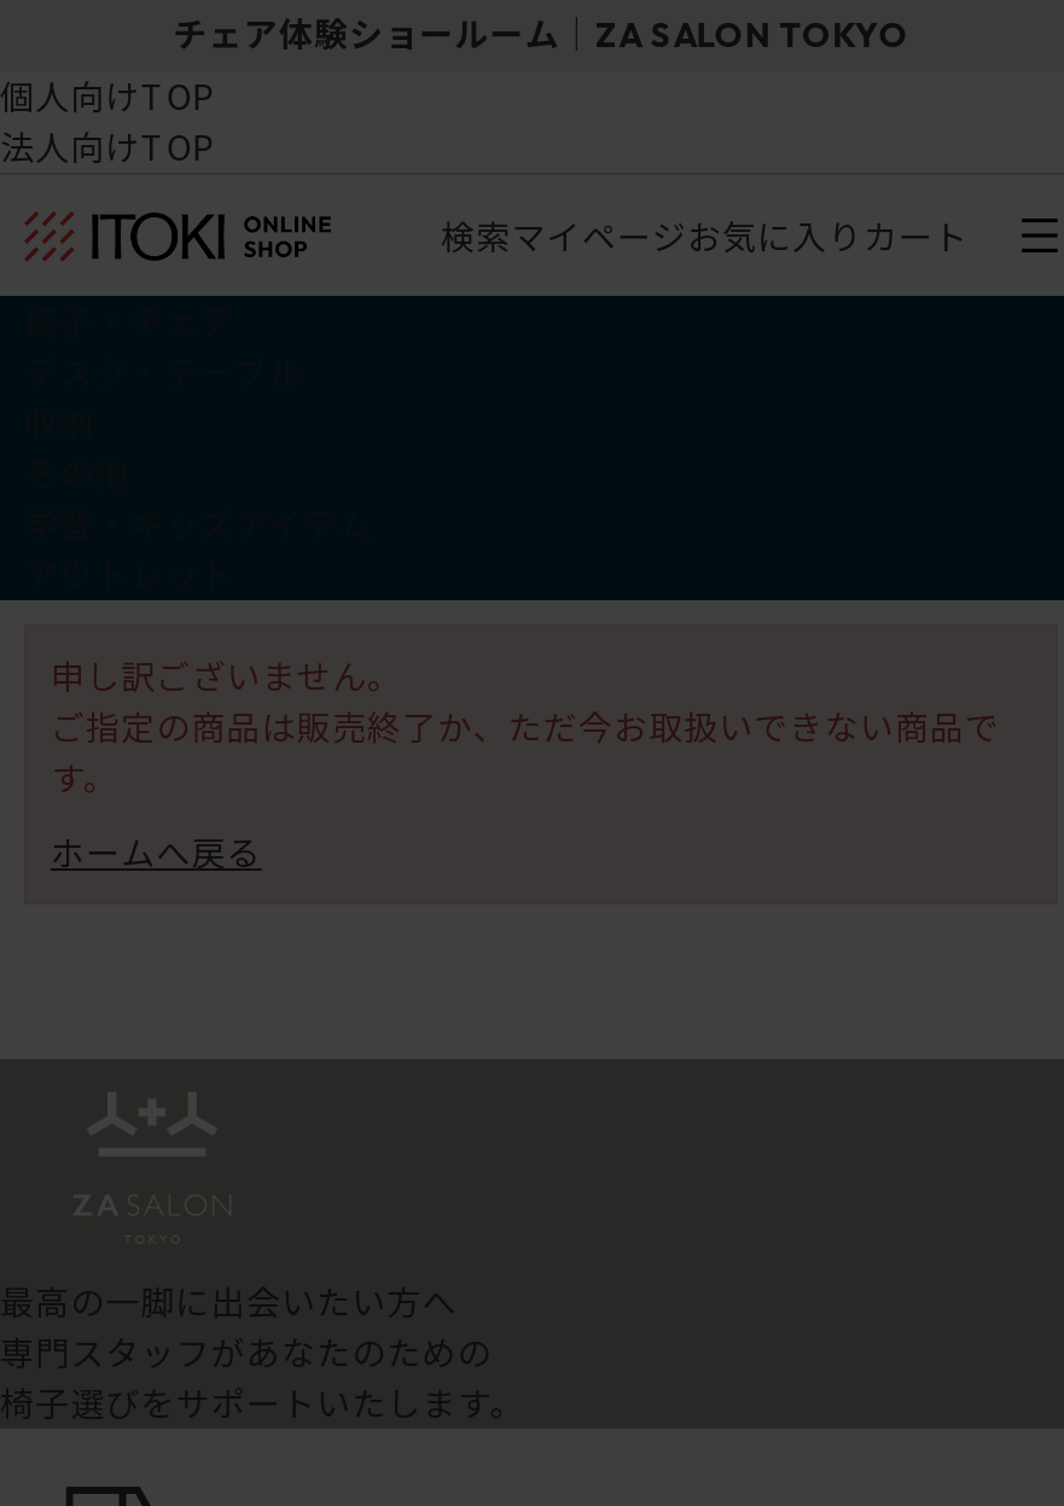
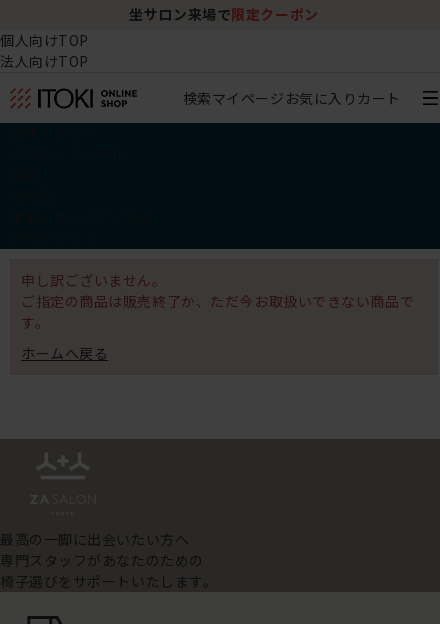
- チェア体験ショールーム｜ZA SALON TOKYO
+ 坐サロン来場で限定クーポン
